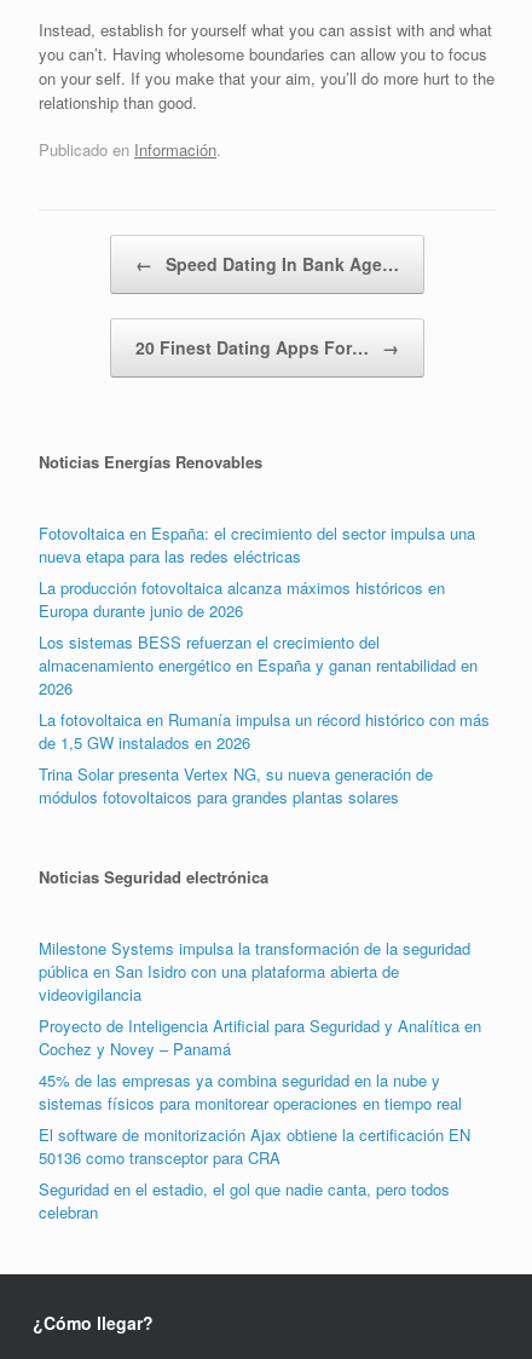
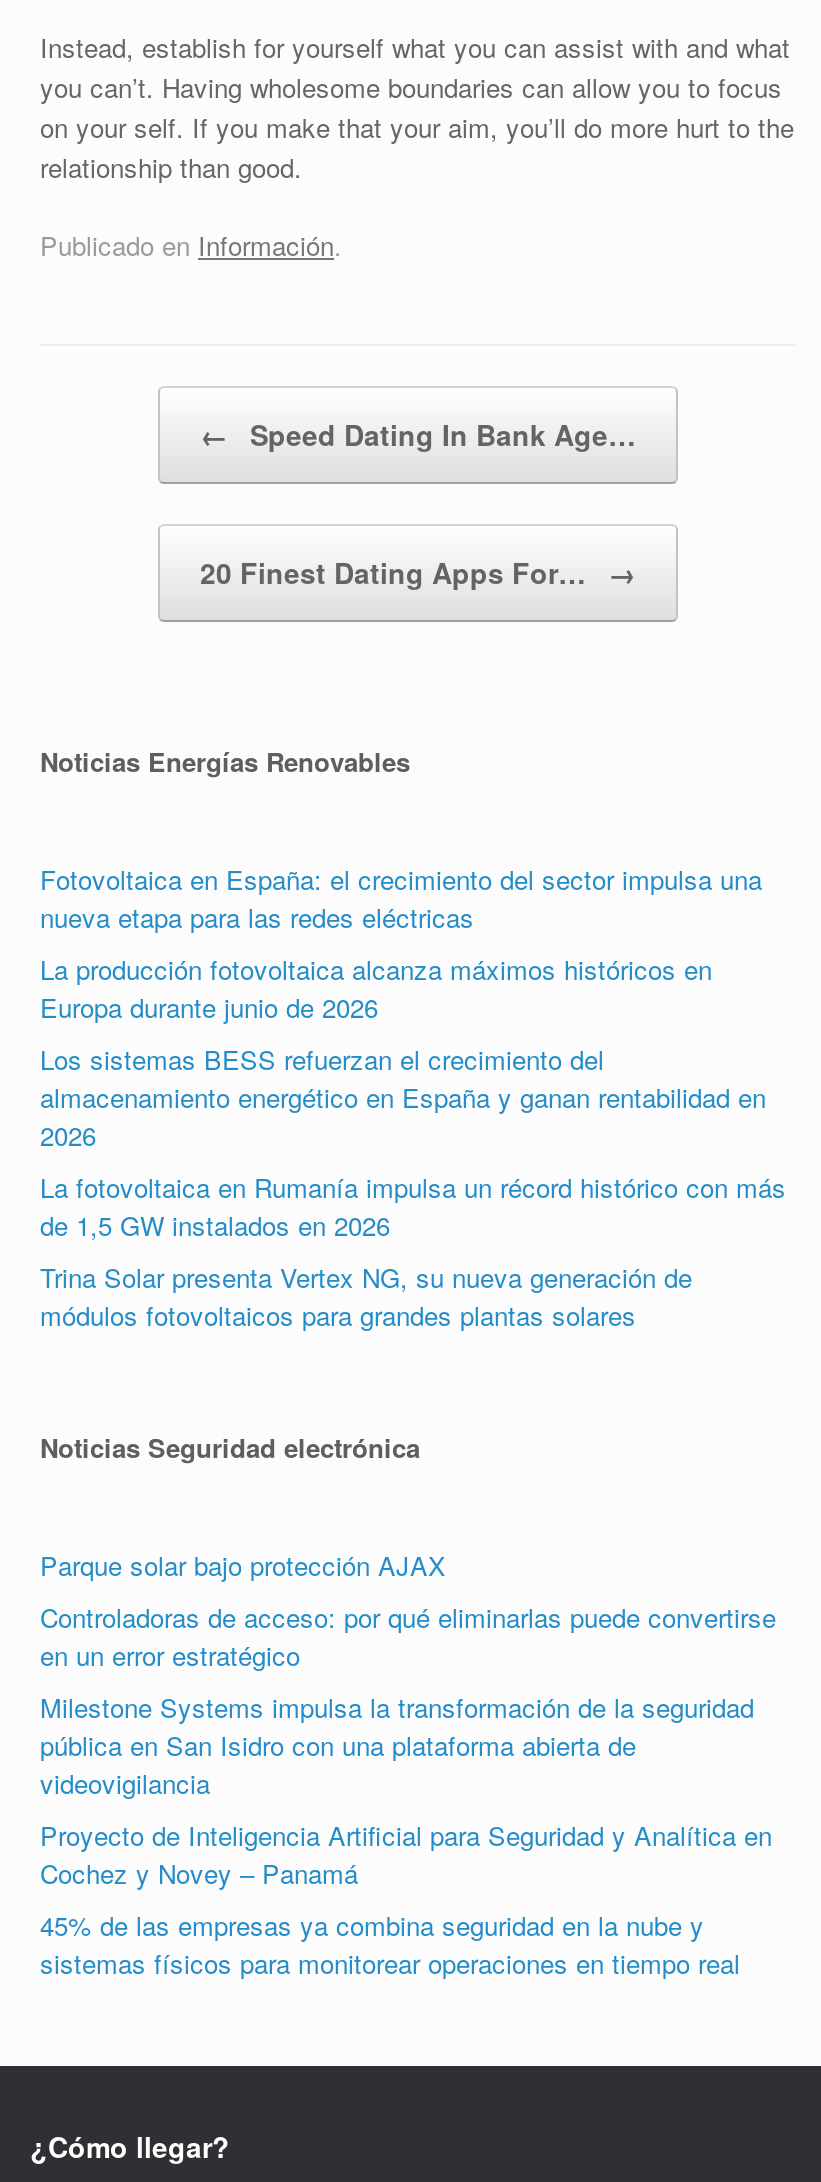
+ Parque solar bajo protección AJAX
+ Controladoras de acceso: por qué eliminarlas puede convertirse
+ en un error estratégico

moved down: Milestone Systems impulsa la transformación de la seguridad | pública en San Isidro con una plataforma abierta de | videovigilancia | Proyecto de Inteligencia Artificial para Seguridad y Analítica en | Cochez y Novey – Panamá | 45% de las empresas ya combina seguridad en la nube y | sistemas físicos para monitorear operaciones en tiempo real

- El software de monitorización Ajax obtiene la certificación EN
- 50136 como transceptor para CRA
- Seguridad en el estadio, el gol que nadie canta, pero todos
- celebran
